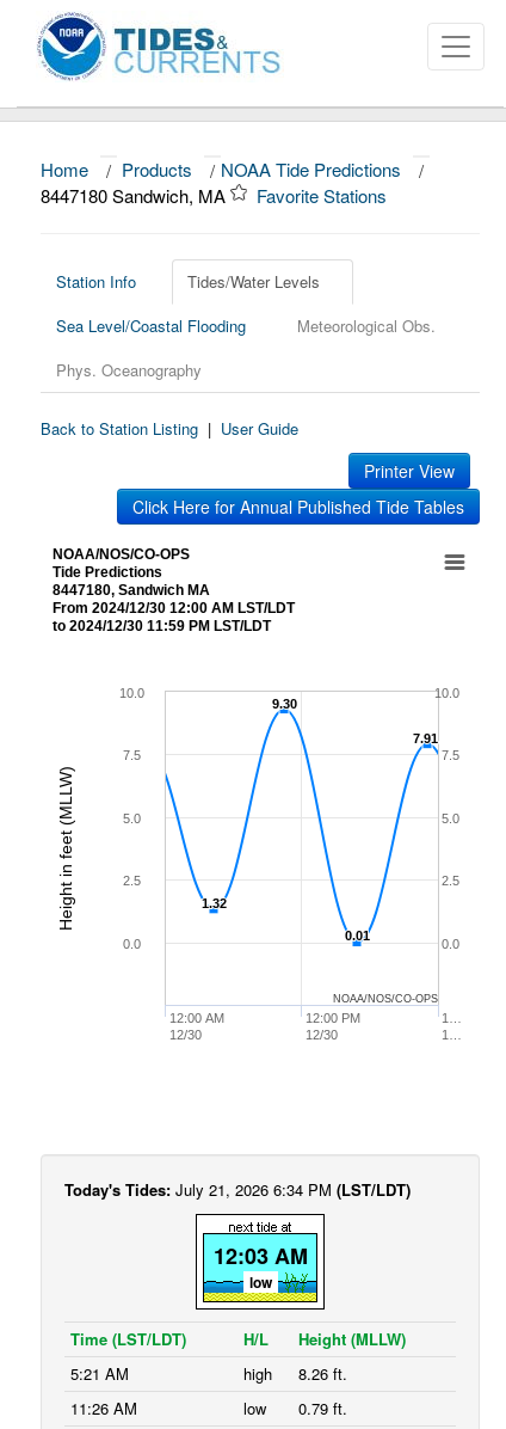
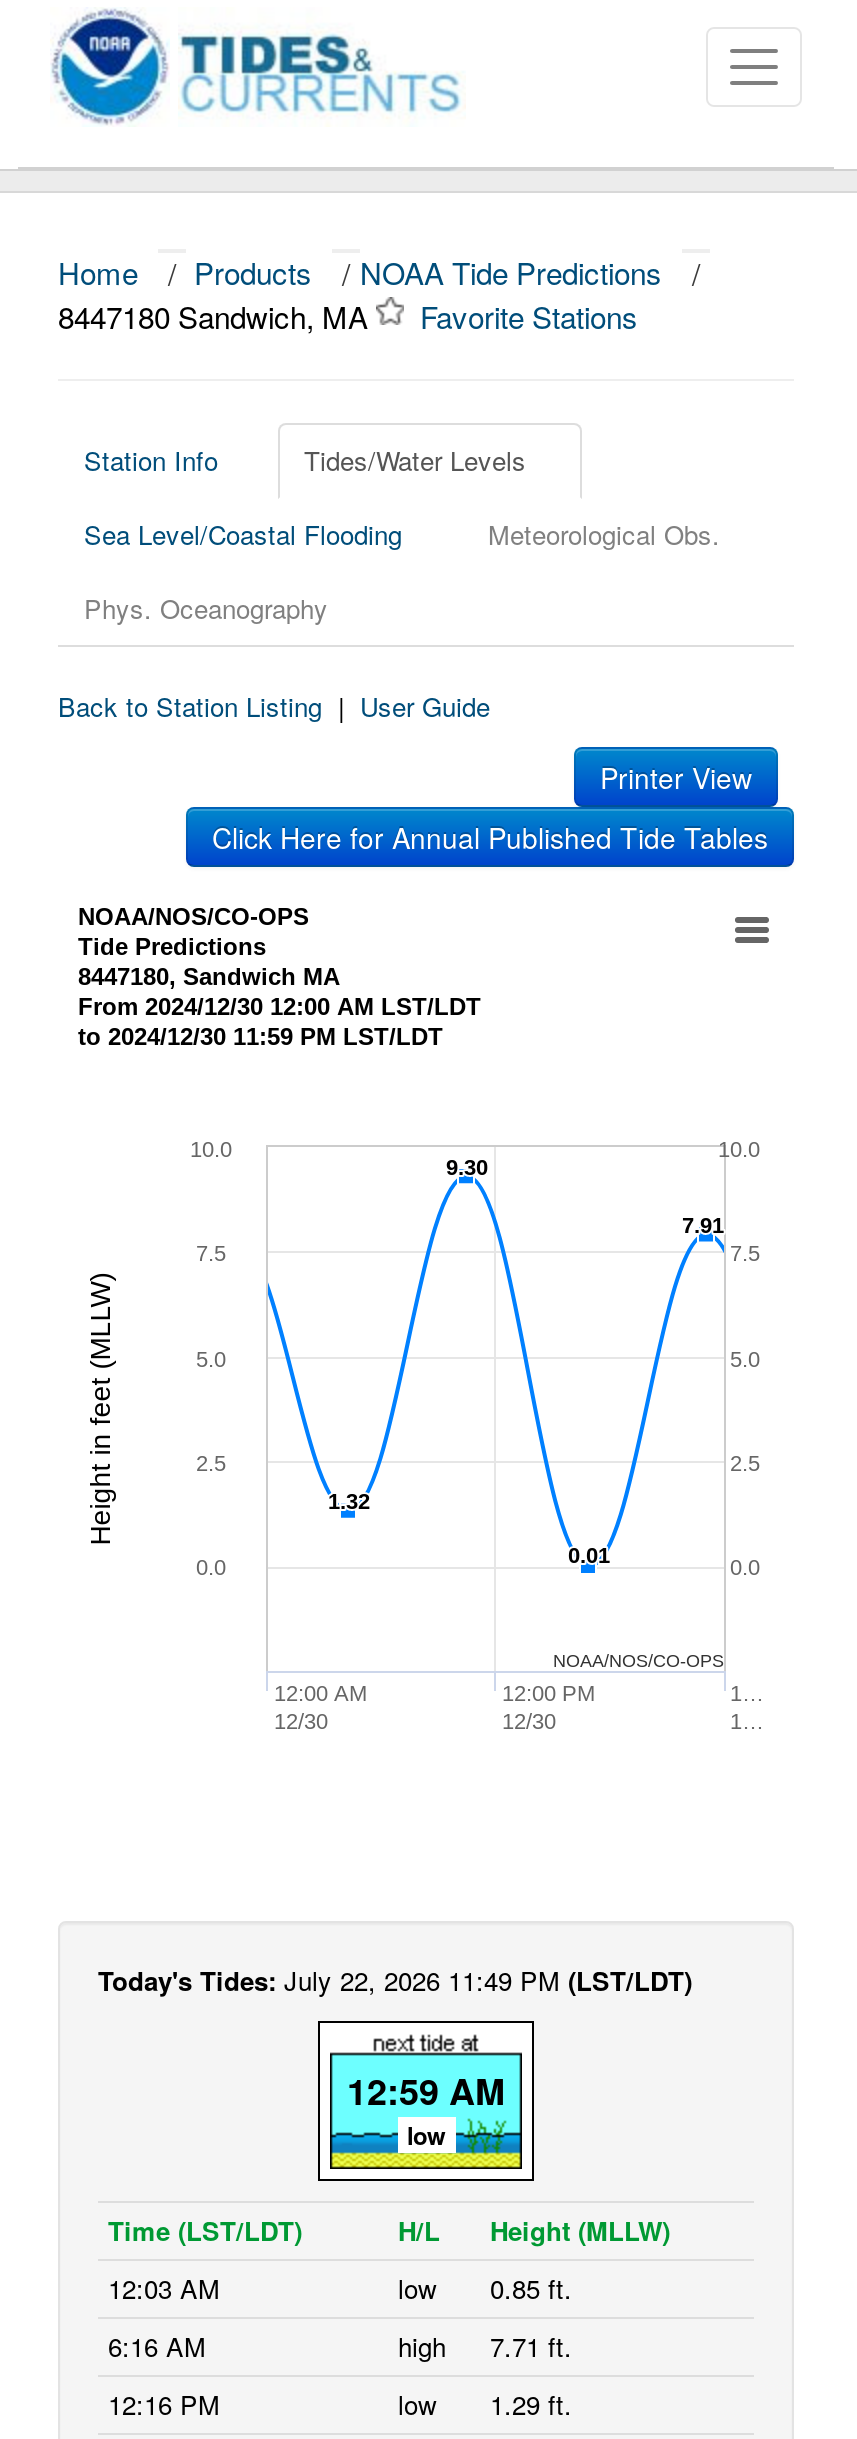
- Today's Tides: July 21, 2026 6:34 PM (LST/LDT)
+ Today's Tides: July 22, 2026 11:49 PM (LST/LDT)

- 12:03 AM
+ 12:59 AM

- 5:21 AM
+ 12:03 AM
+ low
+ 0.85 ft.
+ 6:16 AM

- high 8.26 ft.
+ high 7.71 ft.

- 11:26 AM
+ 12:16 PM

- low 0.79 ft.
+ low 1.29 ft.
